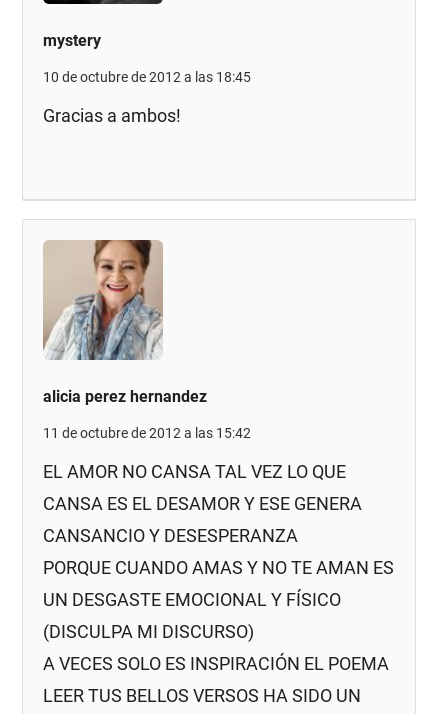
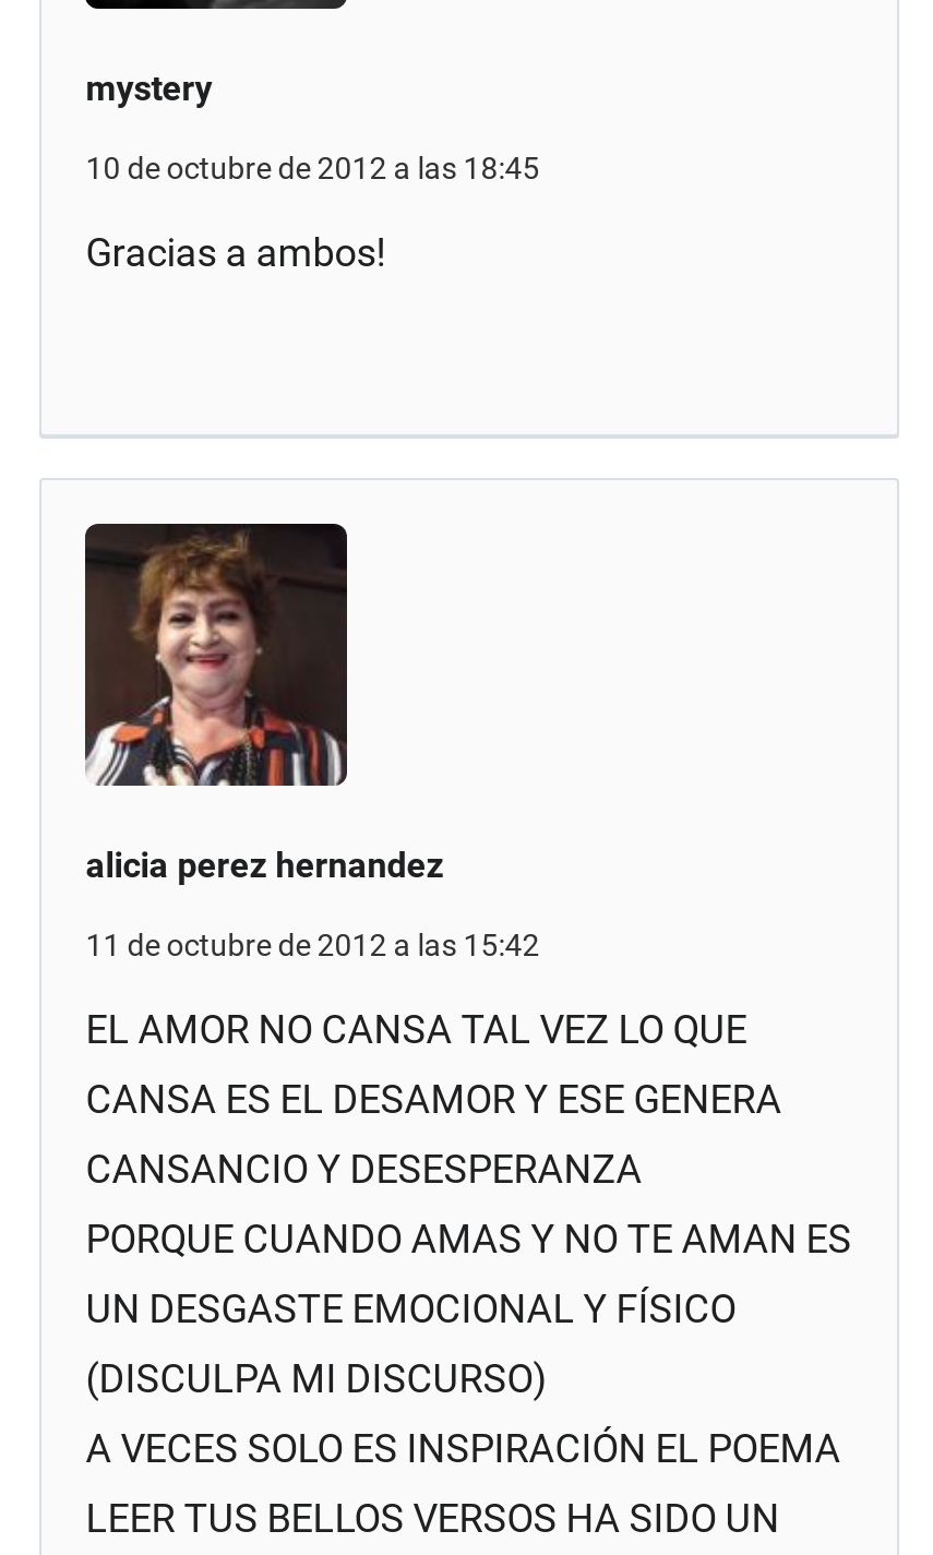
- [image]
+ [image]
